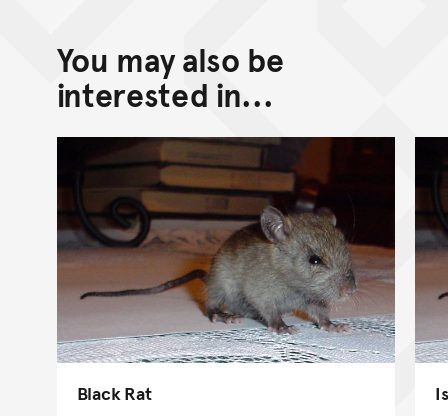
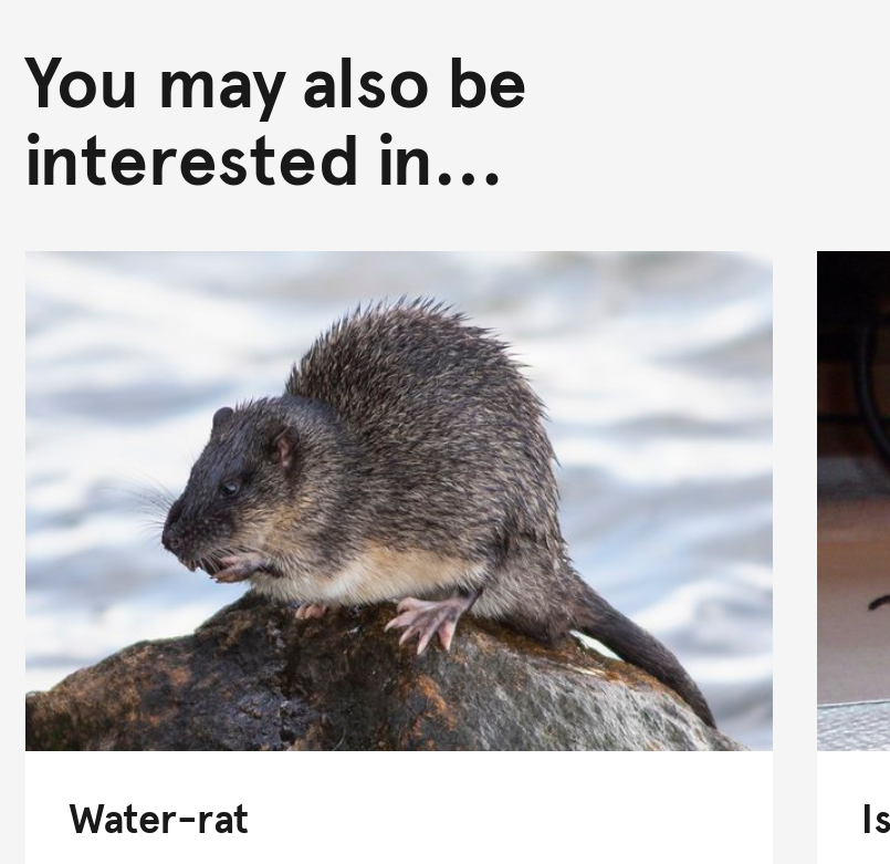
- [image]
- Black Rat
+ [image]
+ Water-rat
